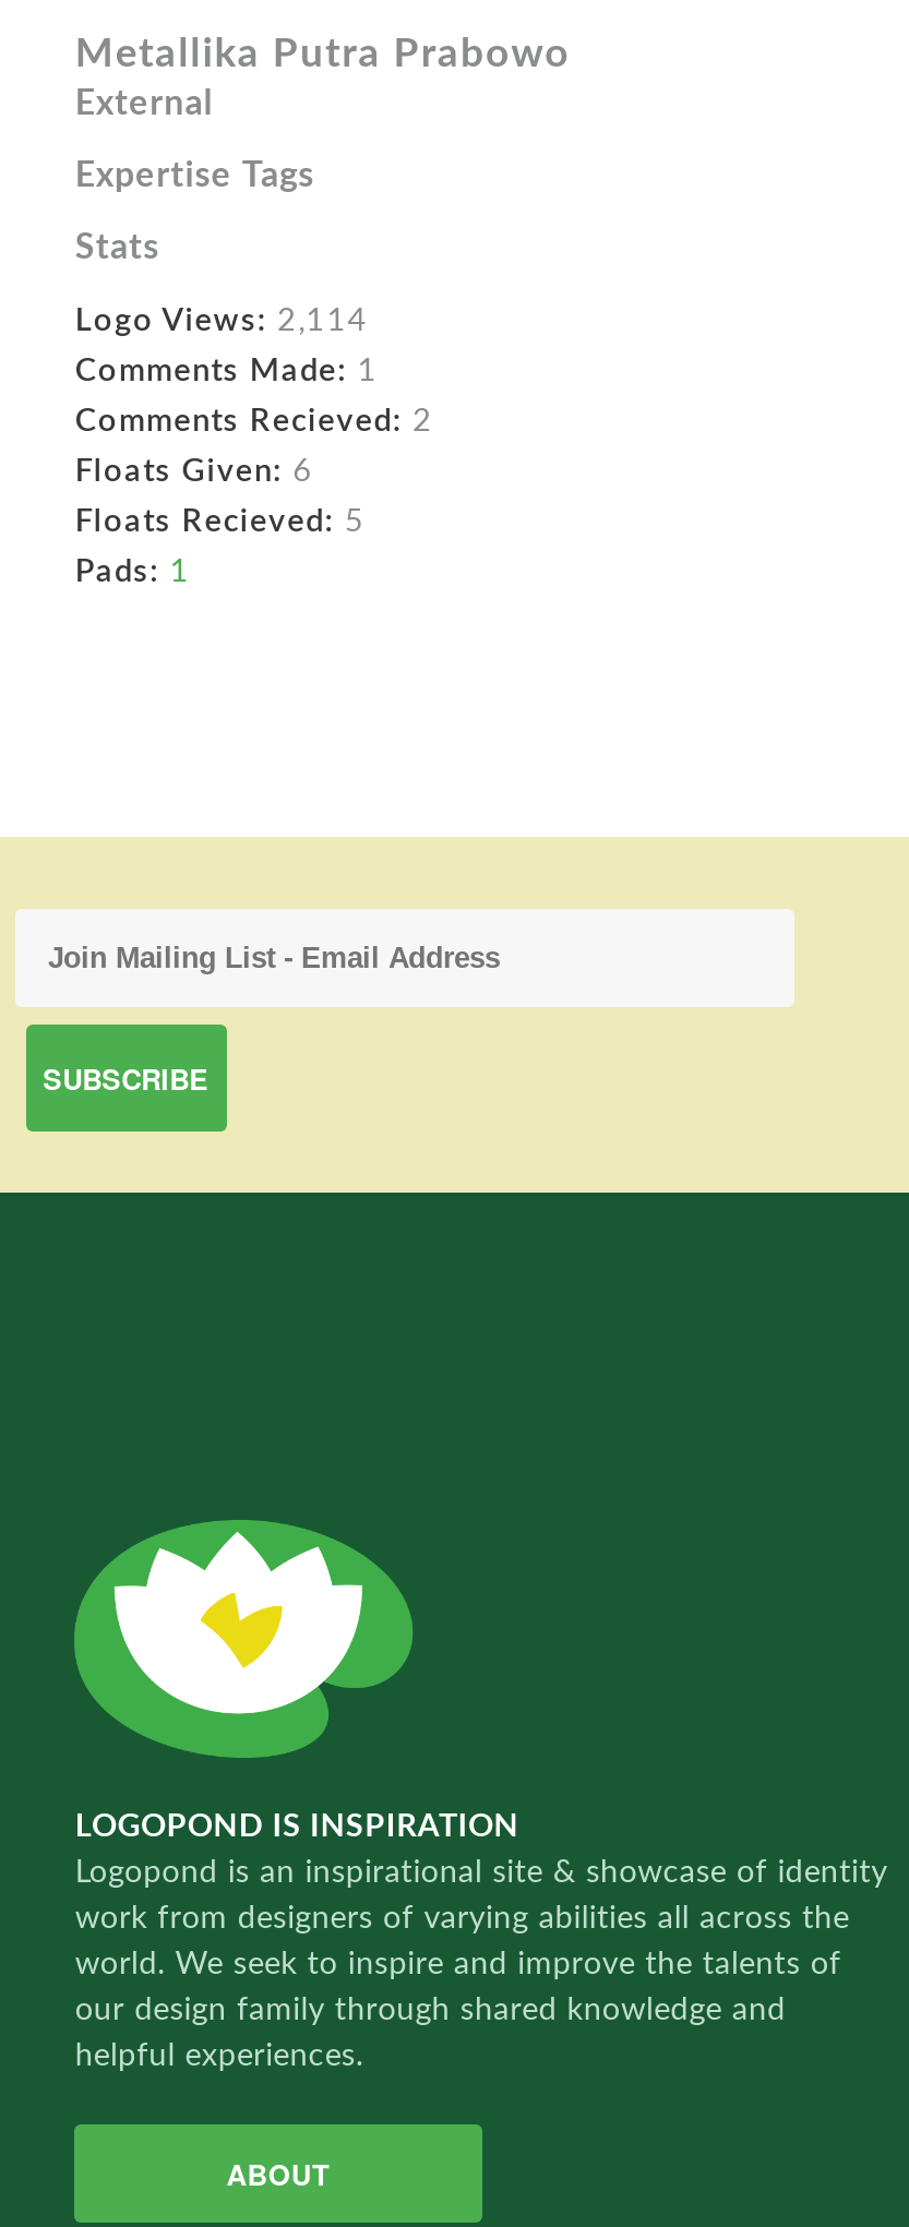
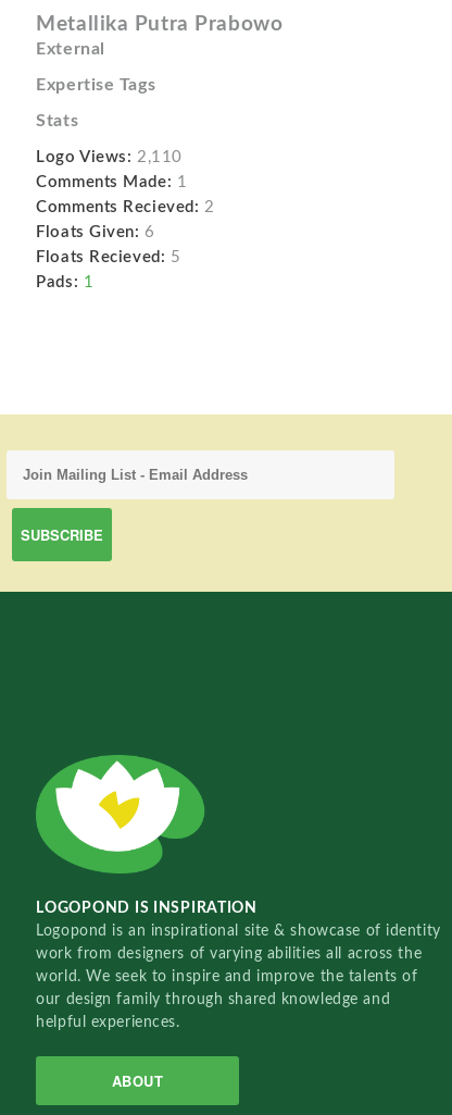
- Logo Views: 2,114
+ Logo Views: 2,110
